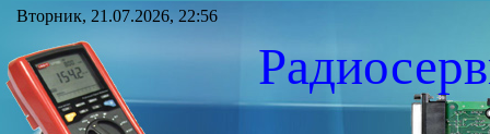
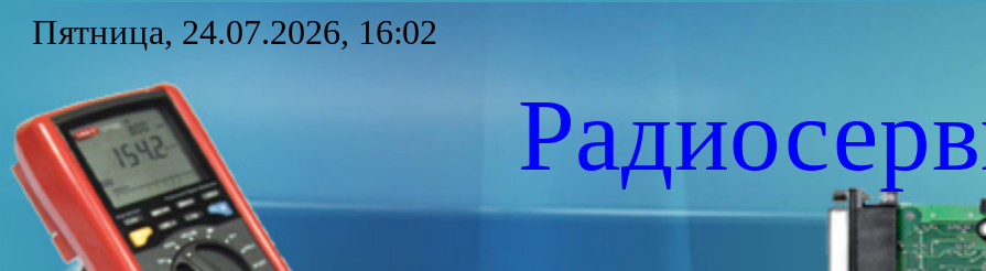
- Вторник, 21.07.2026, 22:56
+ Пятница, 24.07.2026, 16:02
